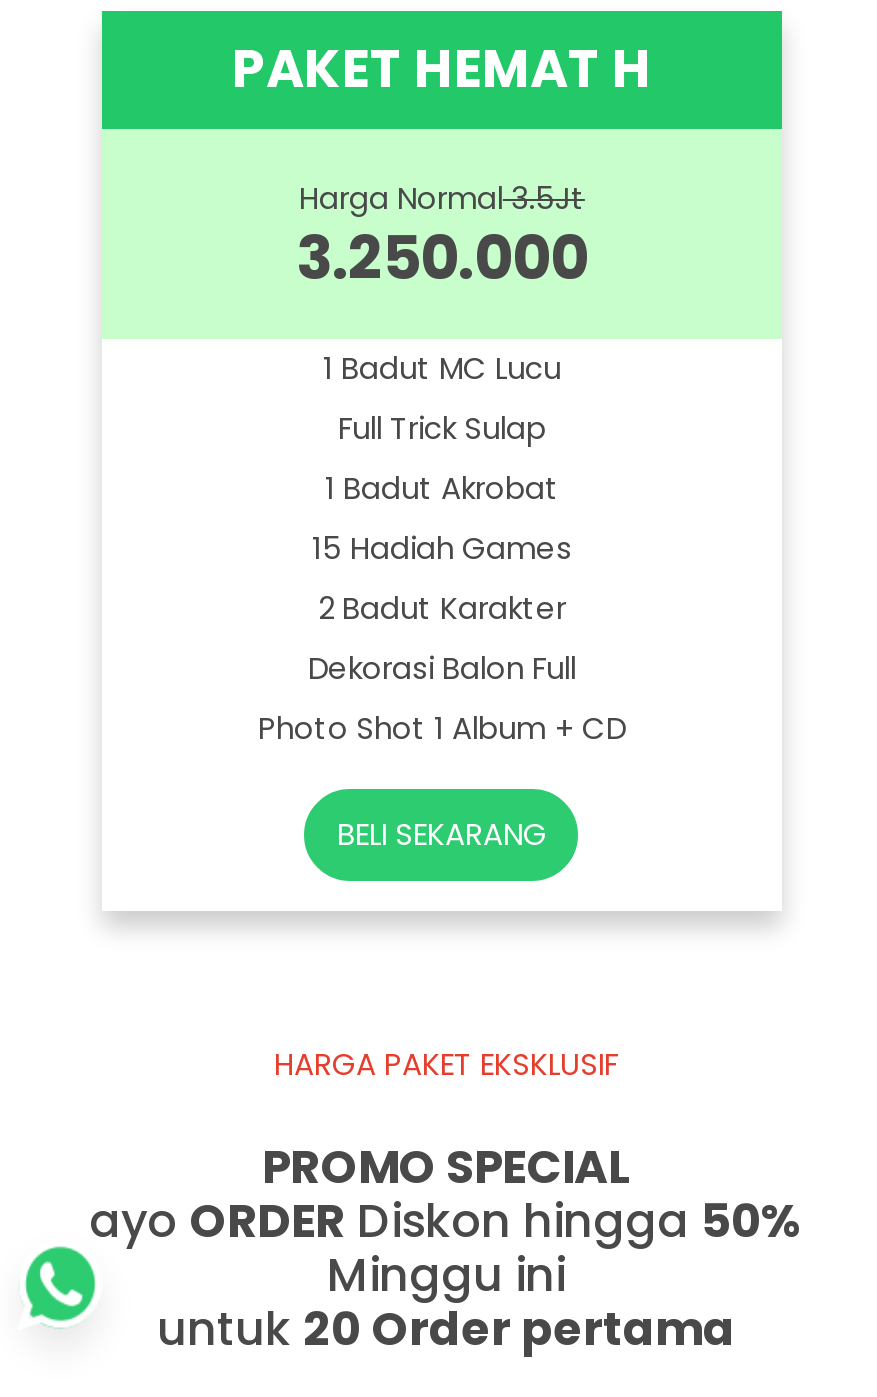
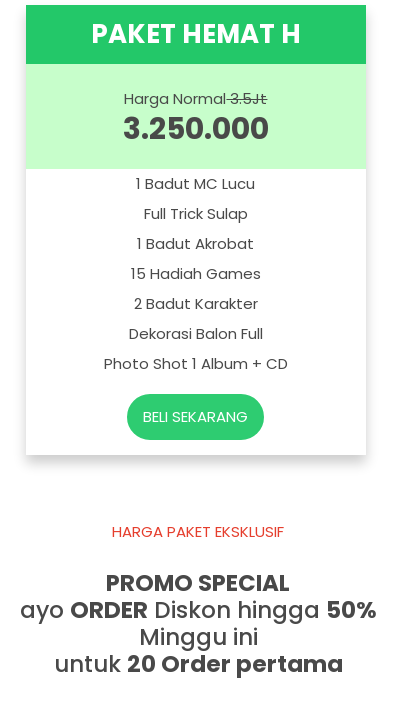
- [image]
